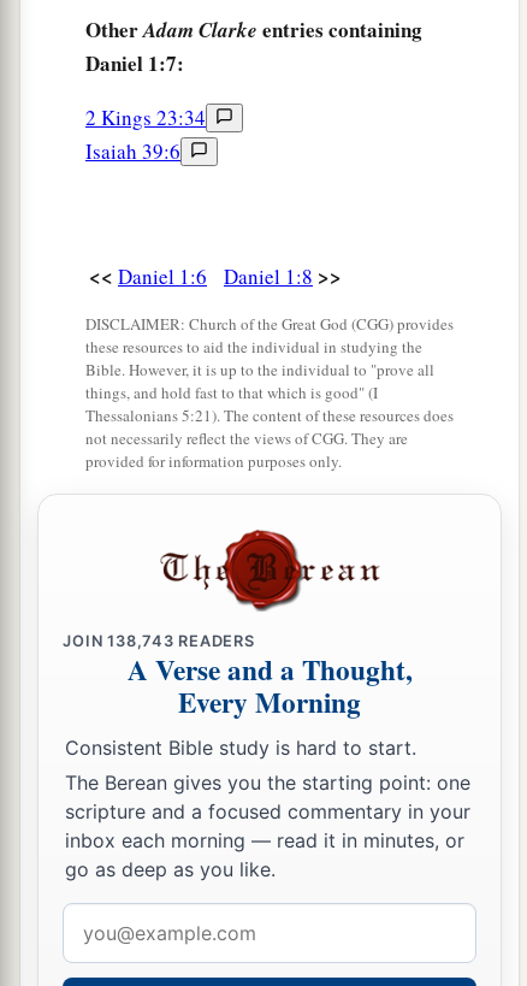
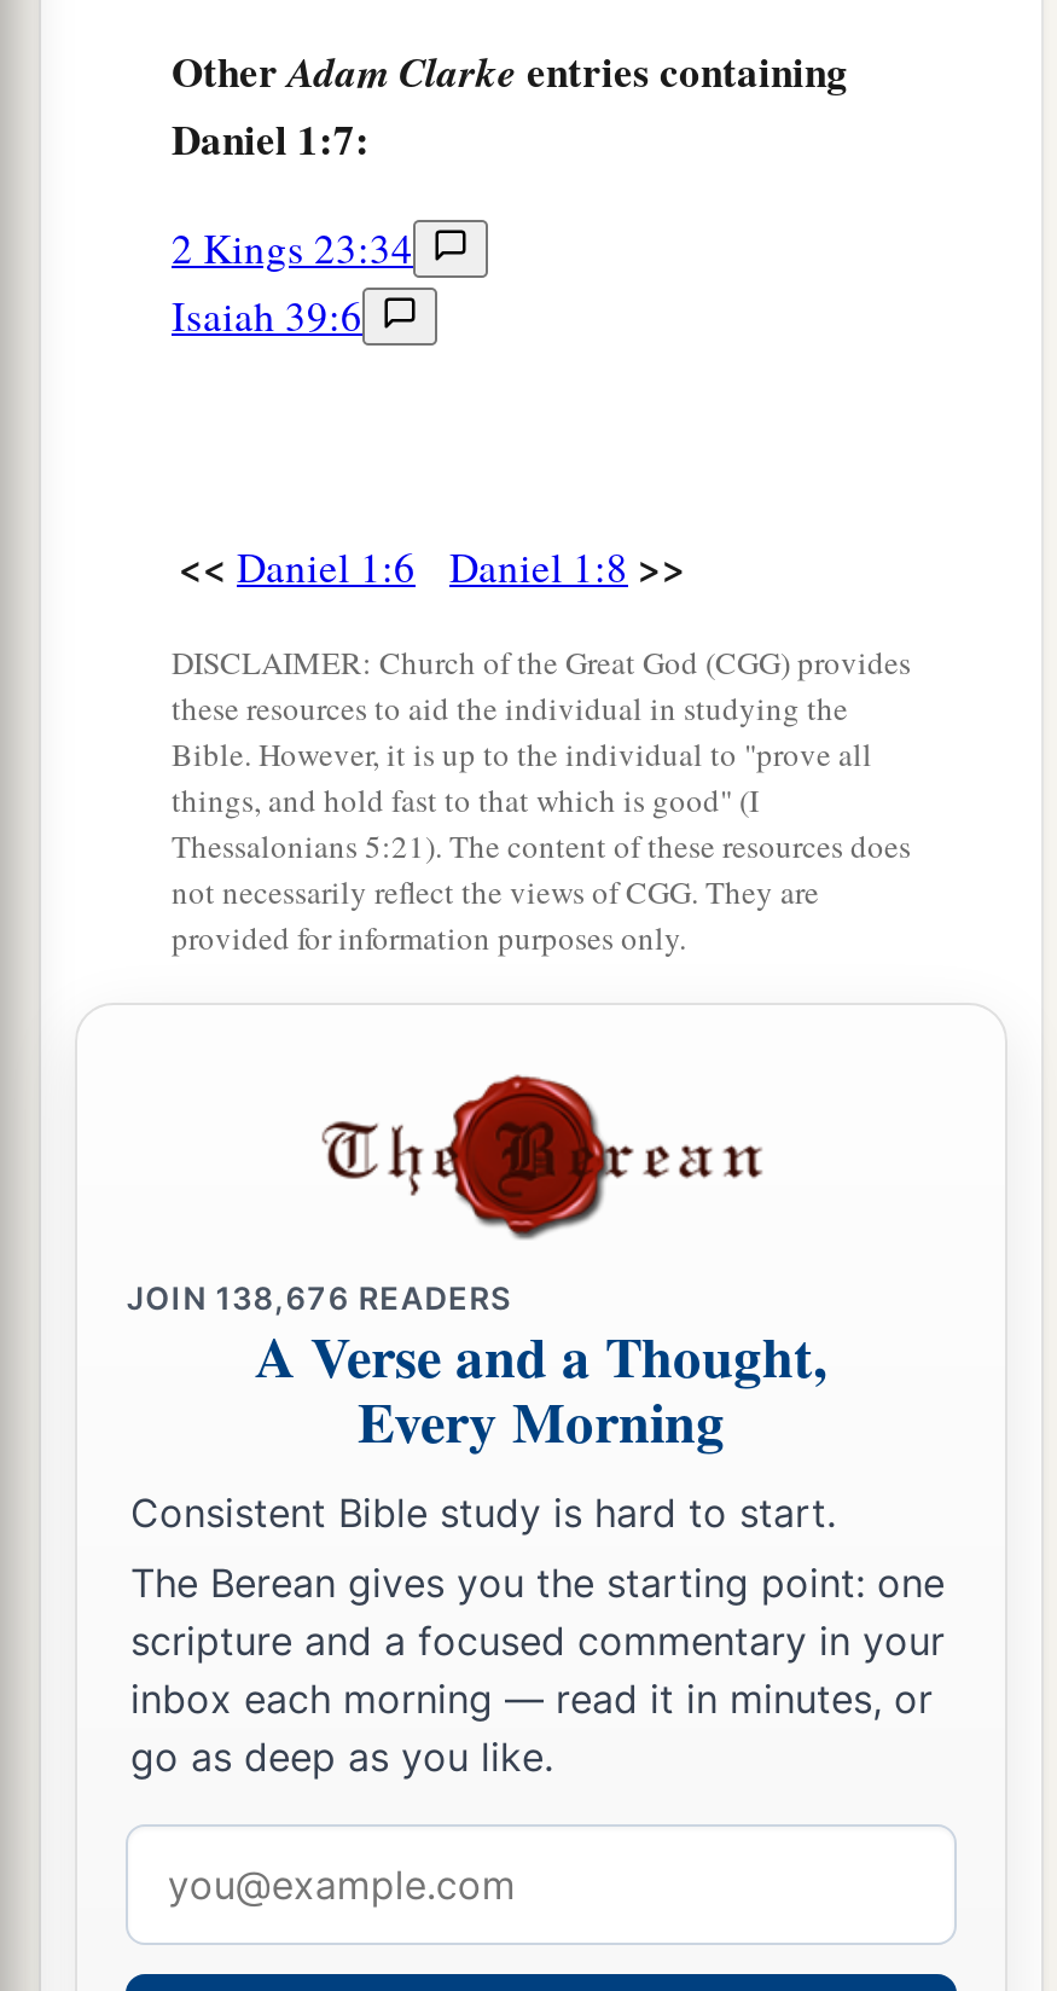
- JOIN 138,743 READERS
+ JOIN 138,676 READERS
